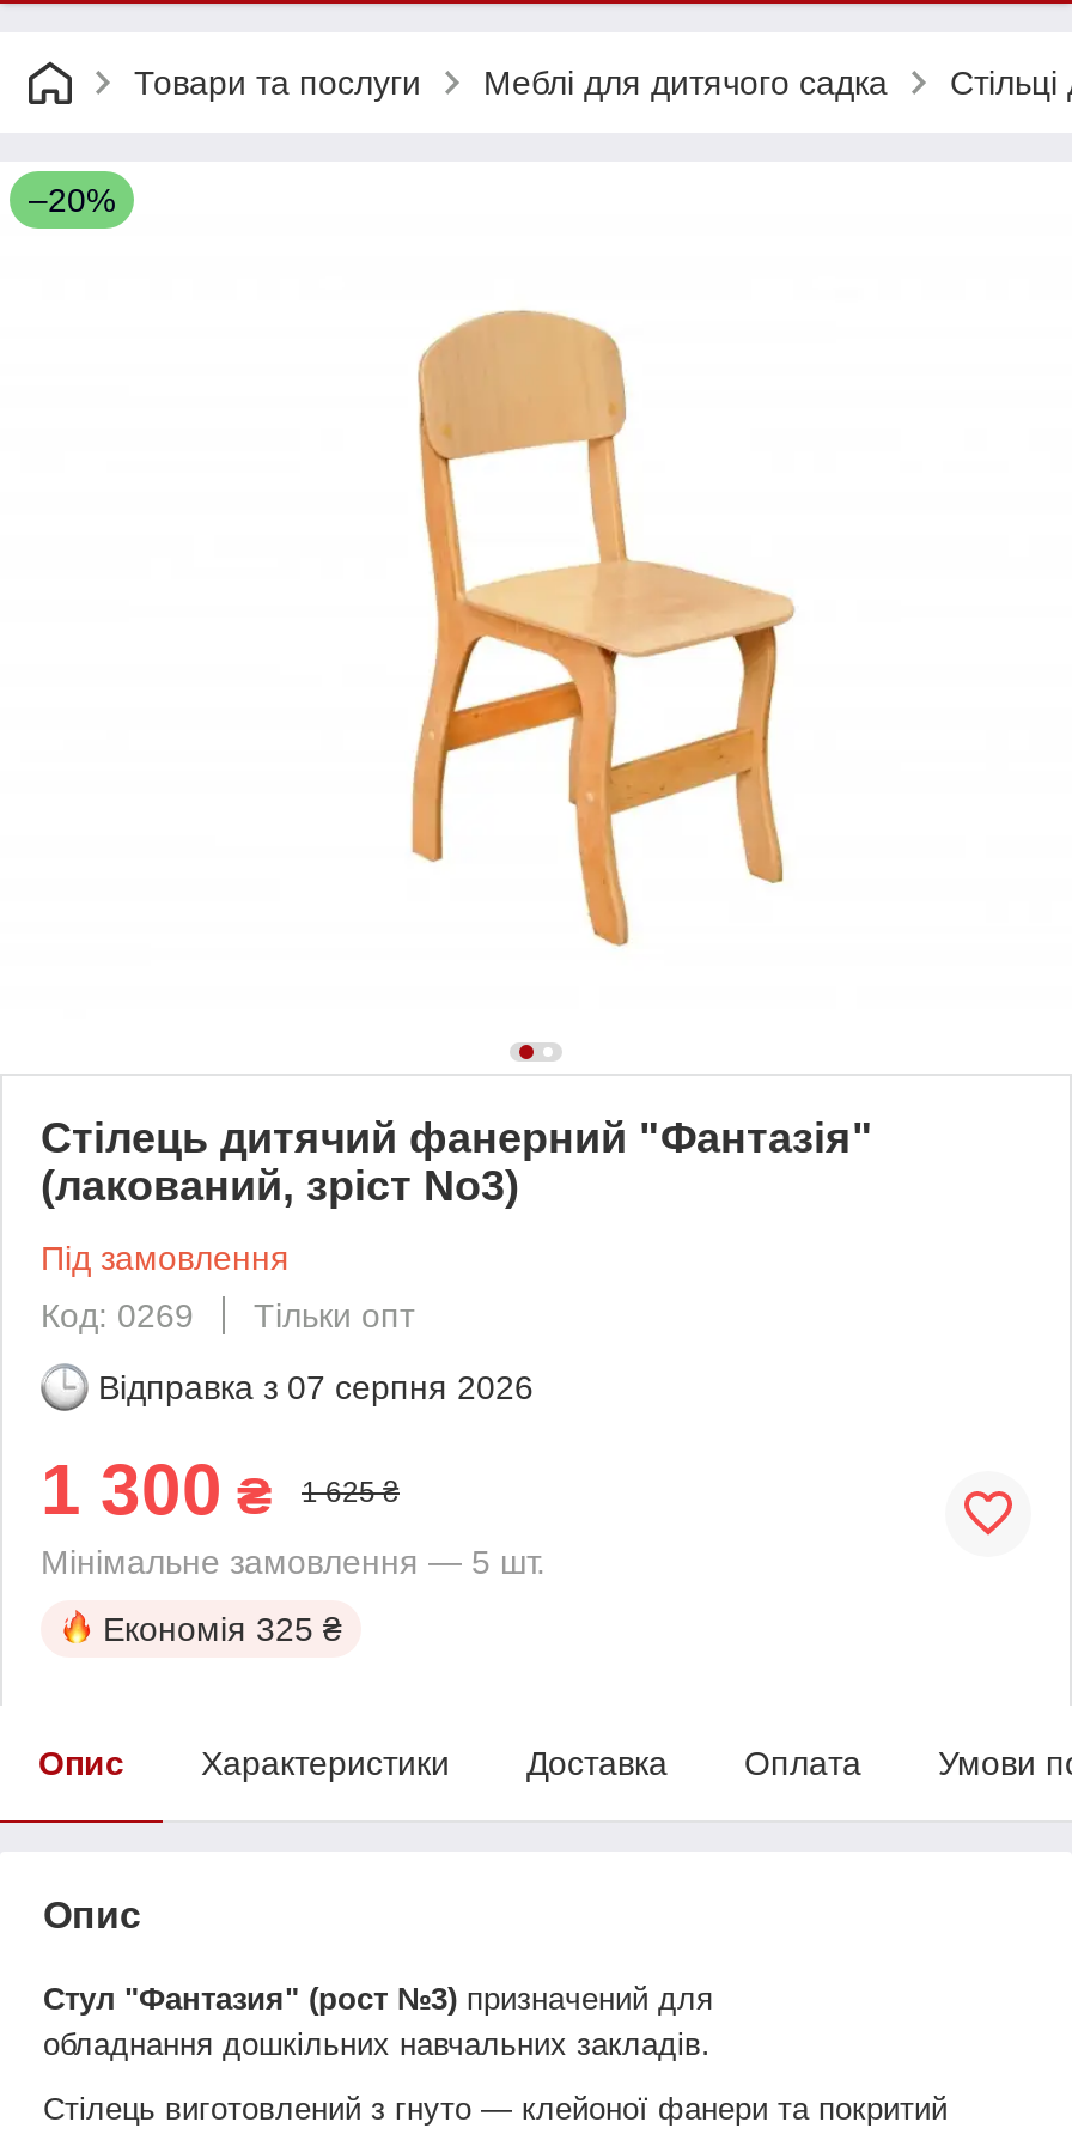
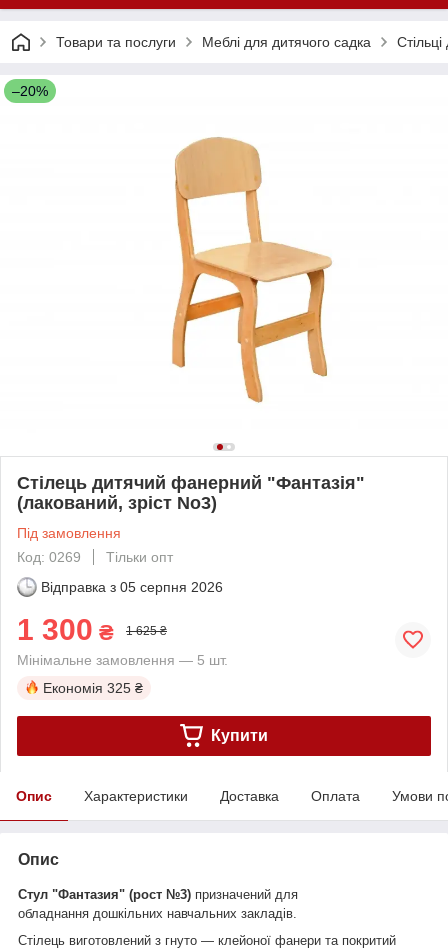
- Відправка з 07 серпня 2026
+ Відправка з 05 серпня 2026

+ Купити
